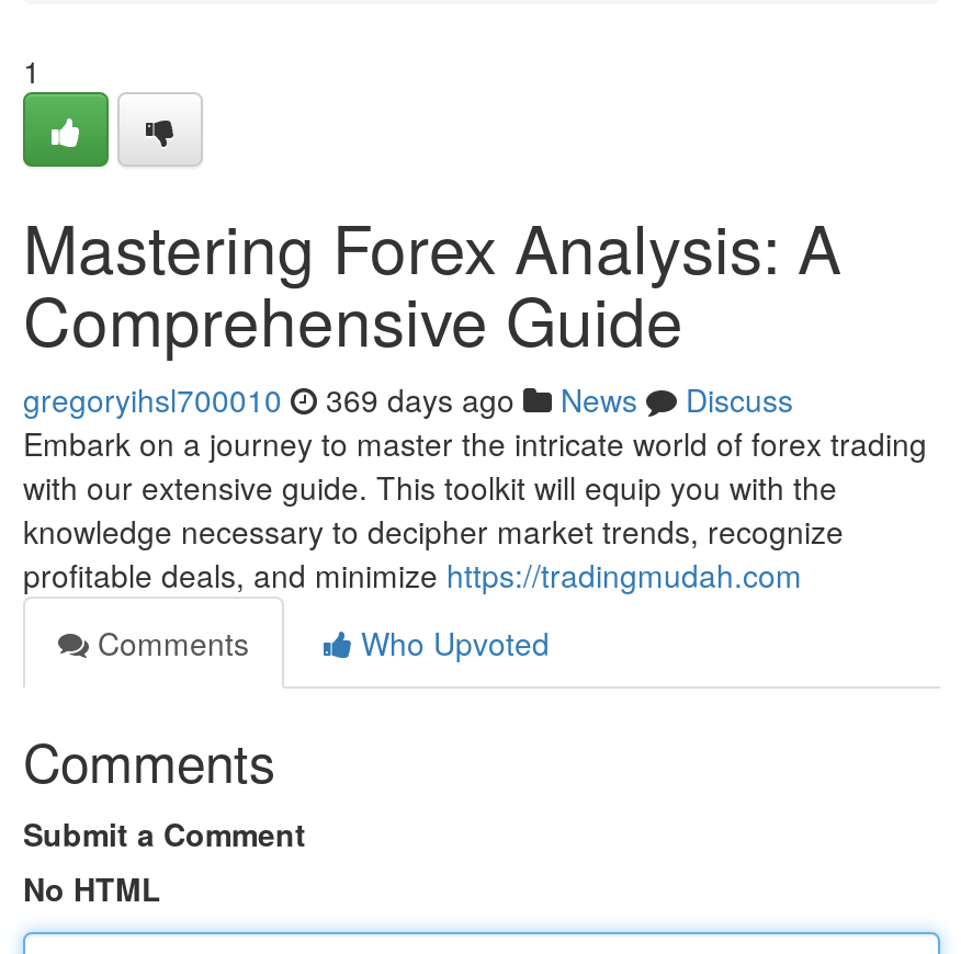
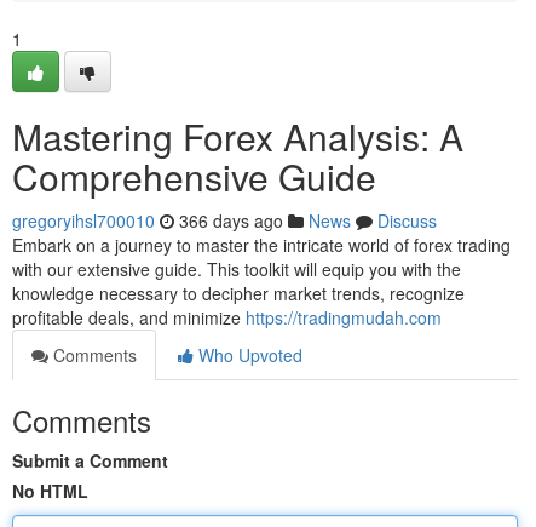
- gregoryihsl700010 369 days ago News Discuss
+ gregoryihsl700010 366 days ago News Discuss
